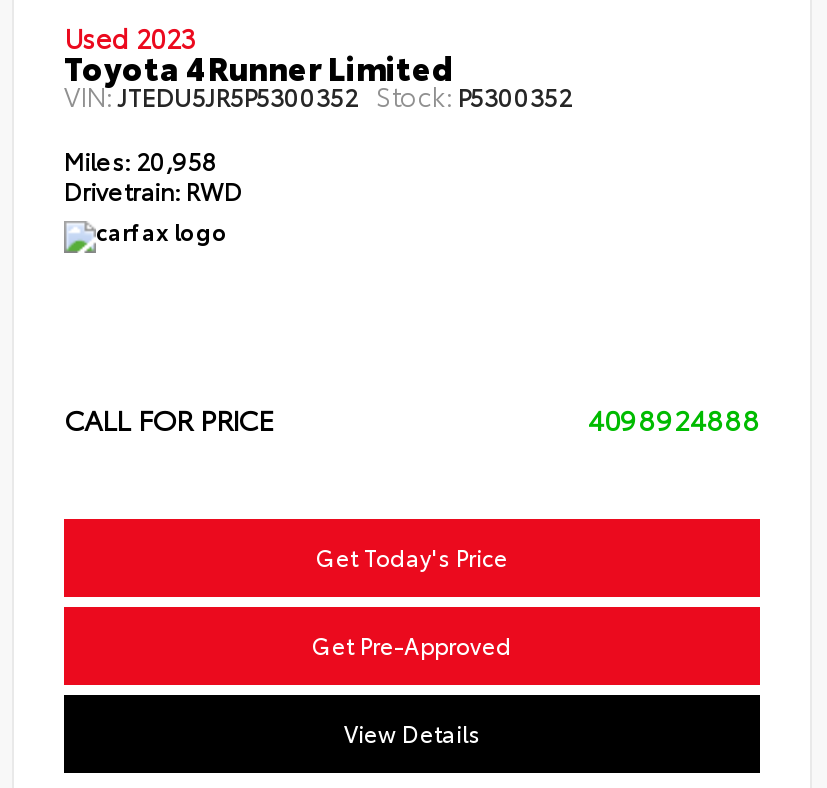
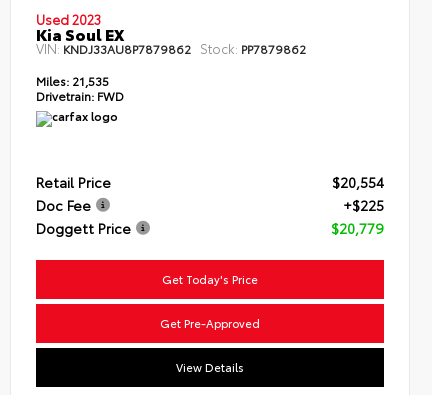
- Toyota 4Runner Limited
- VIN:JTEDU5JR5P5300352 Stock: P5300352
+ Kia Soul EX
+ VIN:KNDJ33AU8P7879862 Stock: PP7879862

- Miles: 20,958
- Drivetrain: RWD
+ Miles: 21,535
+ Drivetrain: FWD

- CALL FOR PRICE
- 4098924888
+ Retail Price
+ $20,554
+ Doc Fee
+ +$225
+ Doggett Price
+ $20,779
